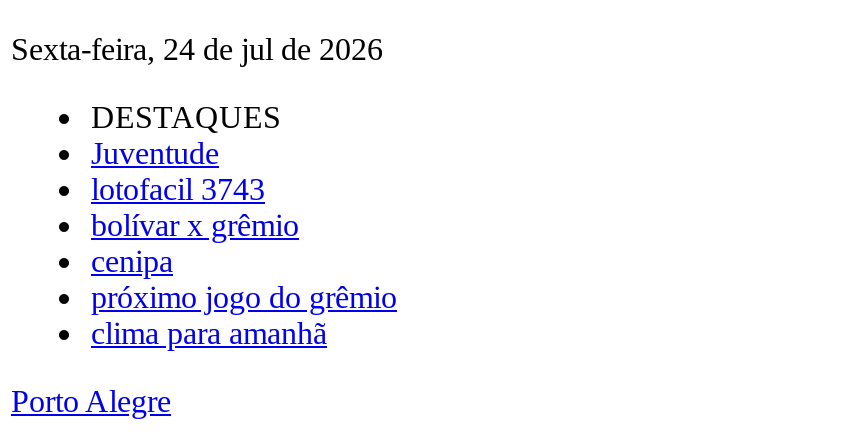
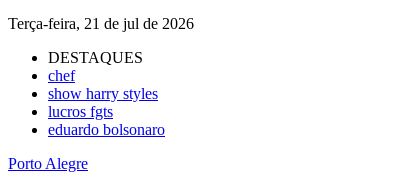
- Sexta-feira, 24 de jul de 2026
+ Terça-feira, 21 de jul de 2026

- Juventude
- lotofacil 3743
- bolívar x grêmio
- cenipa
- próximo jogo do grêmio
- clima para amanhã
+ chef
+ show harry styles
+ lucros fgts
+ eduardo bolsonaro
